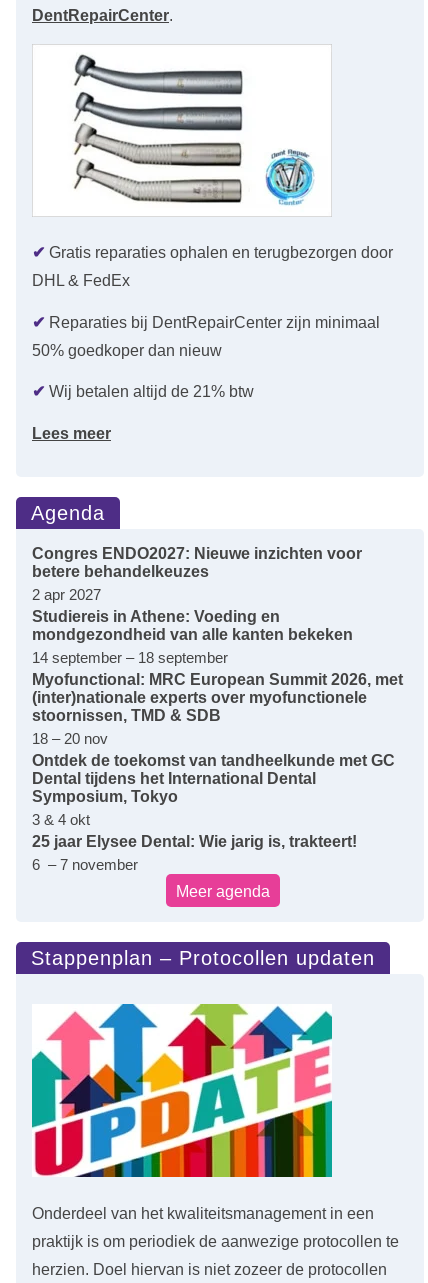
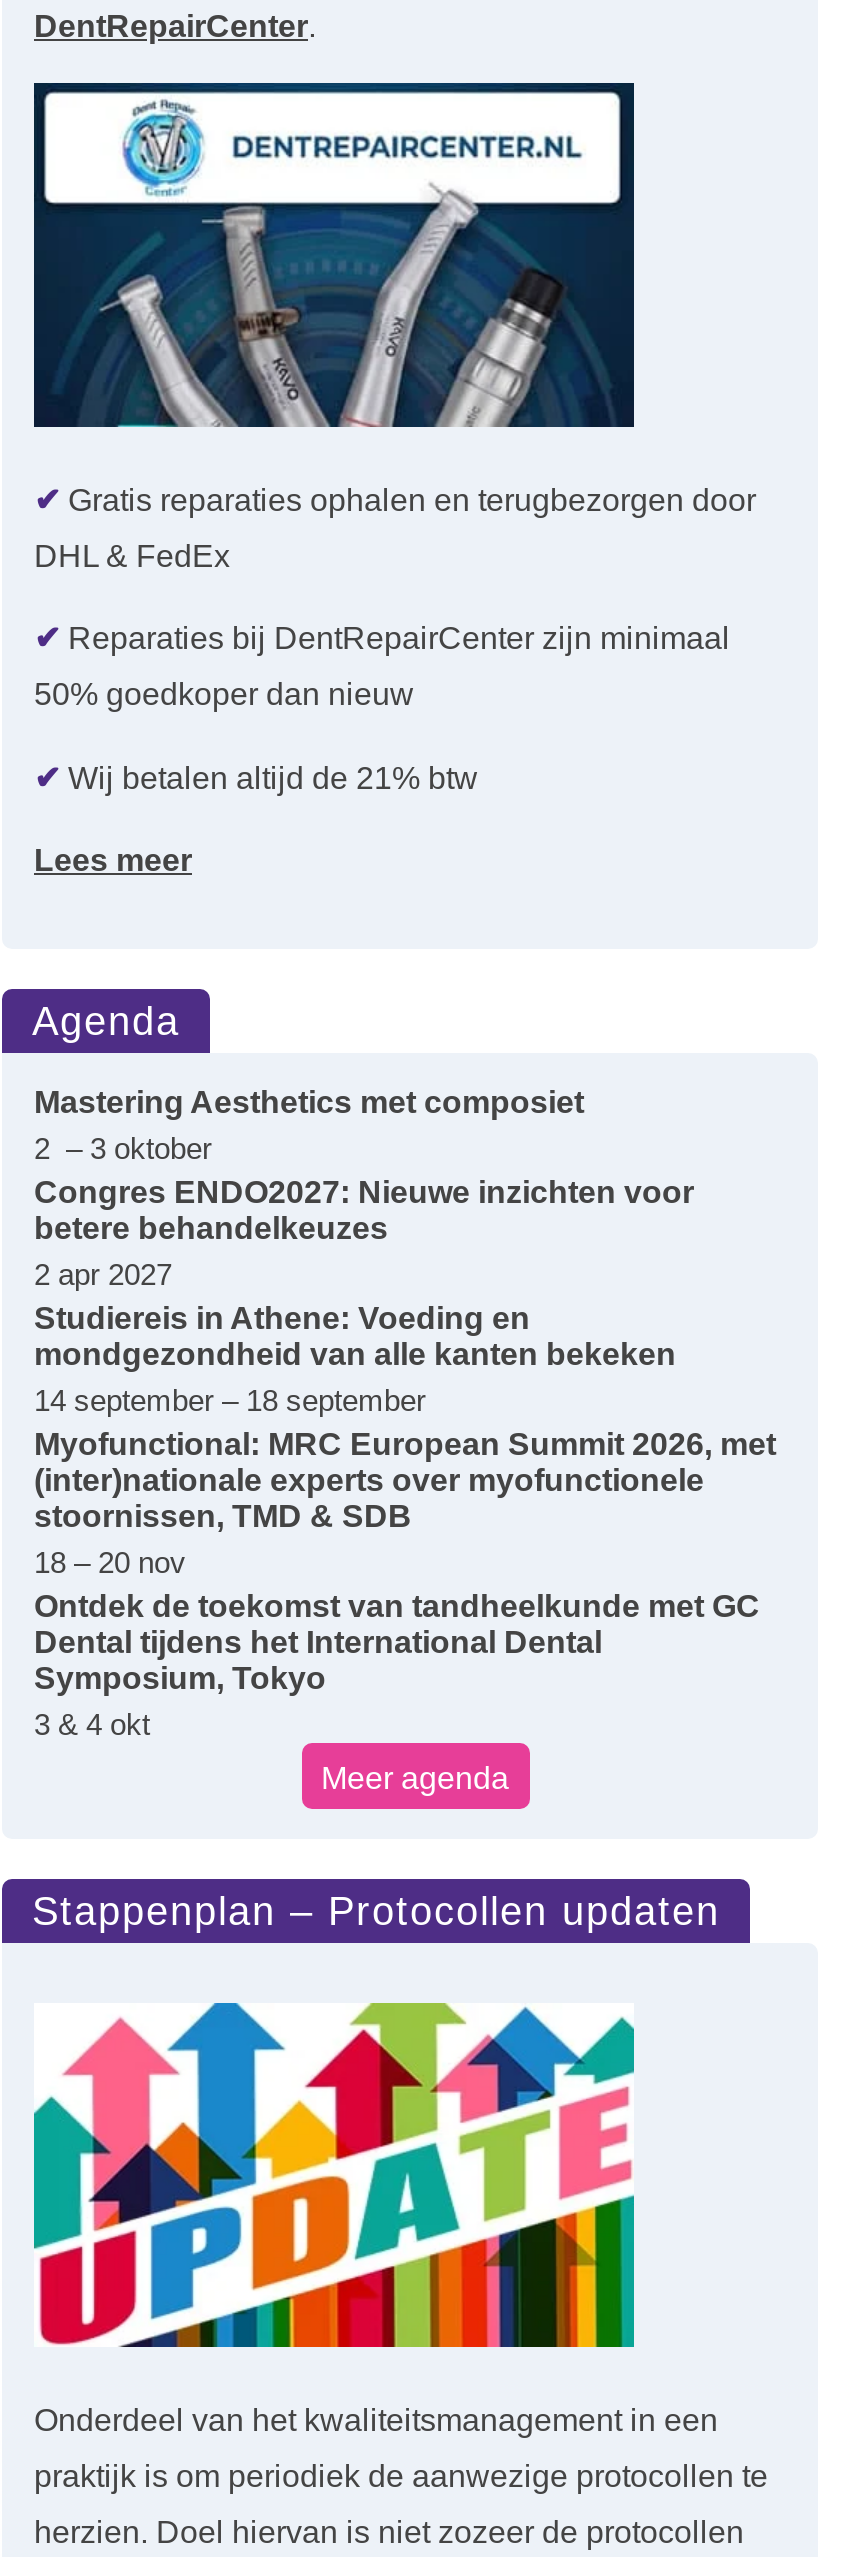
- [image]
+ [image]

+ Mastering Aesthetics met composiet
+ 2 – 3 oktober

moved down: Congres ENDO2027: Nieuwe inzichten voor | betere behandelkeuzes | 2 apr 2027 | ... | Symposium, Tokyo | 3 & 4 okt

- 25 jaar Elysee Dental: Wie jarig is, trakteert!
- 6 – 7 november
